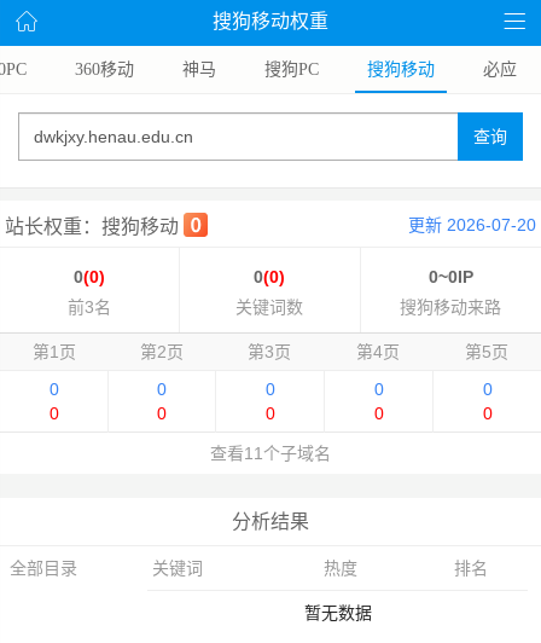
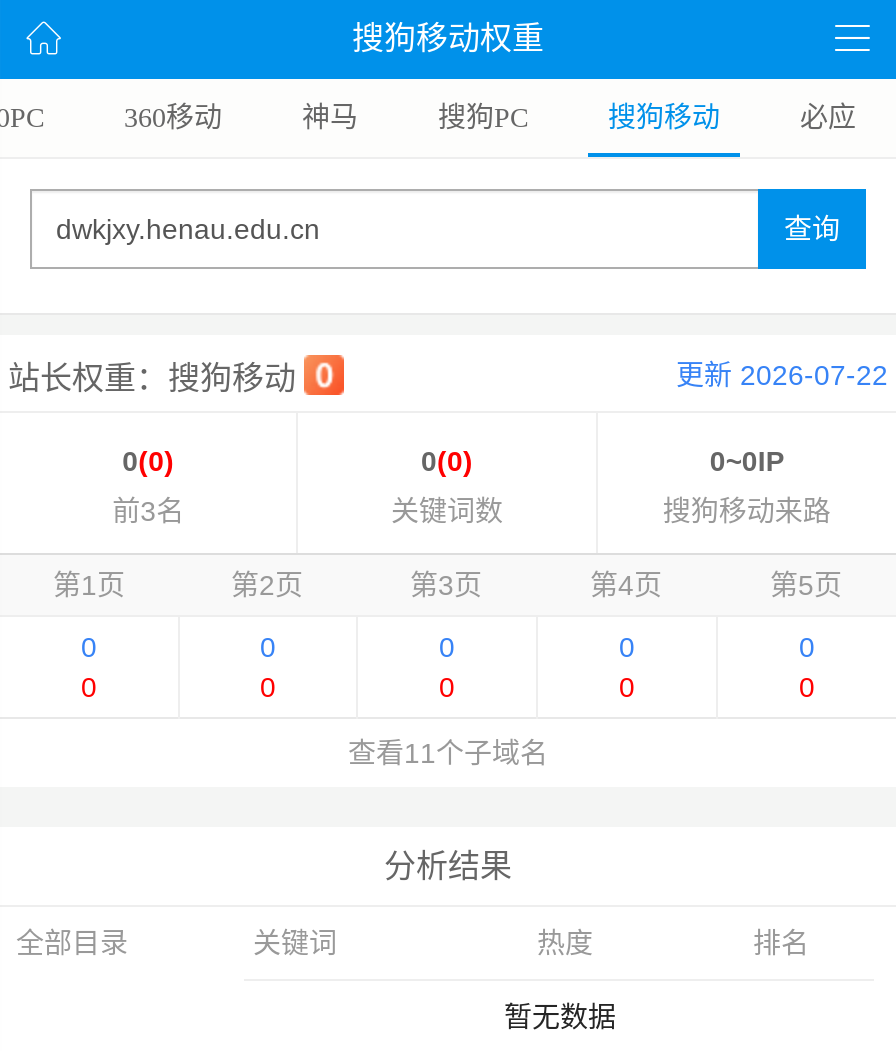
- 更新 2026-07-20
+ 更新 2026-07-22
